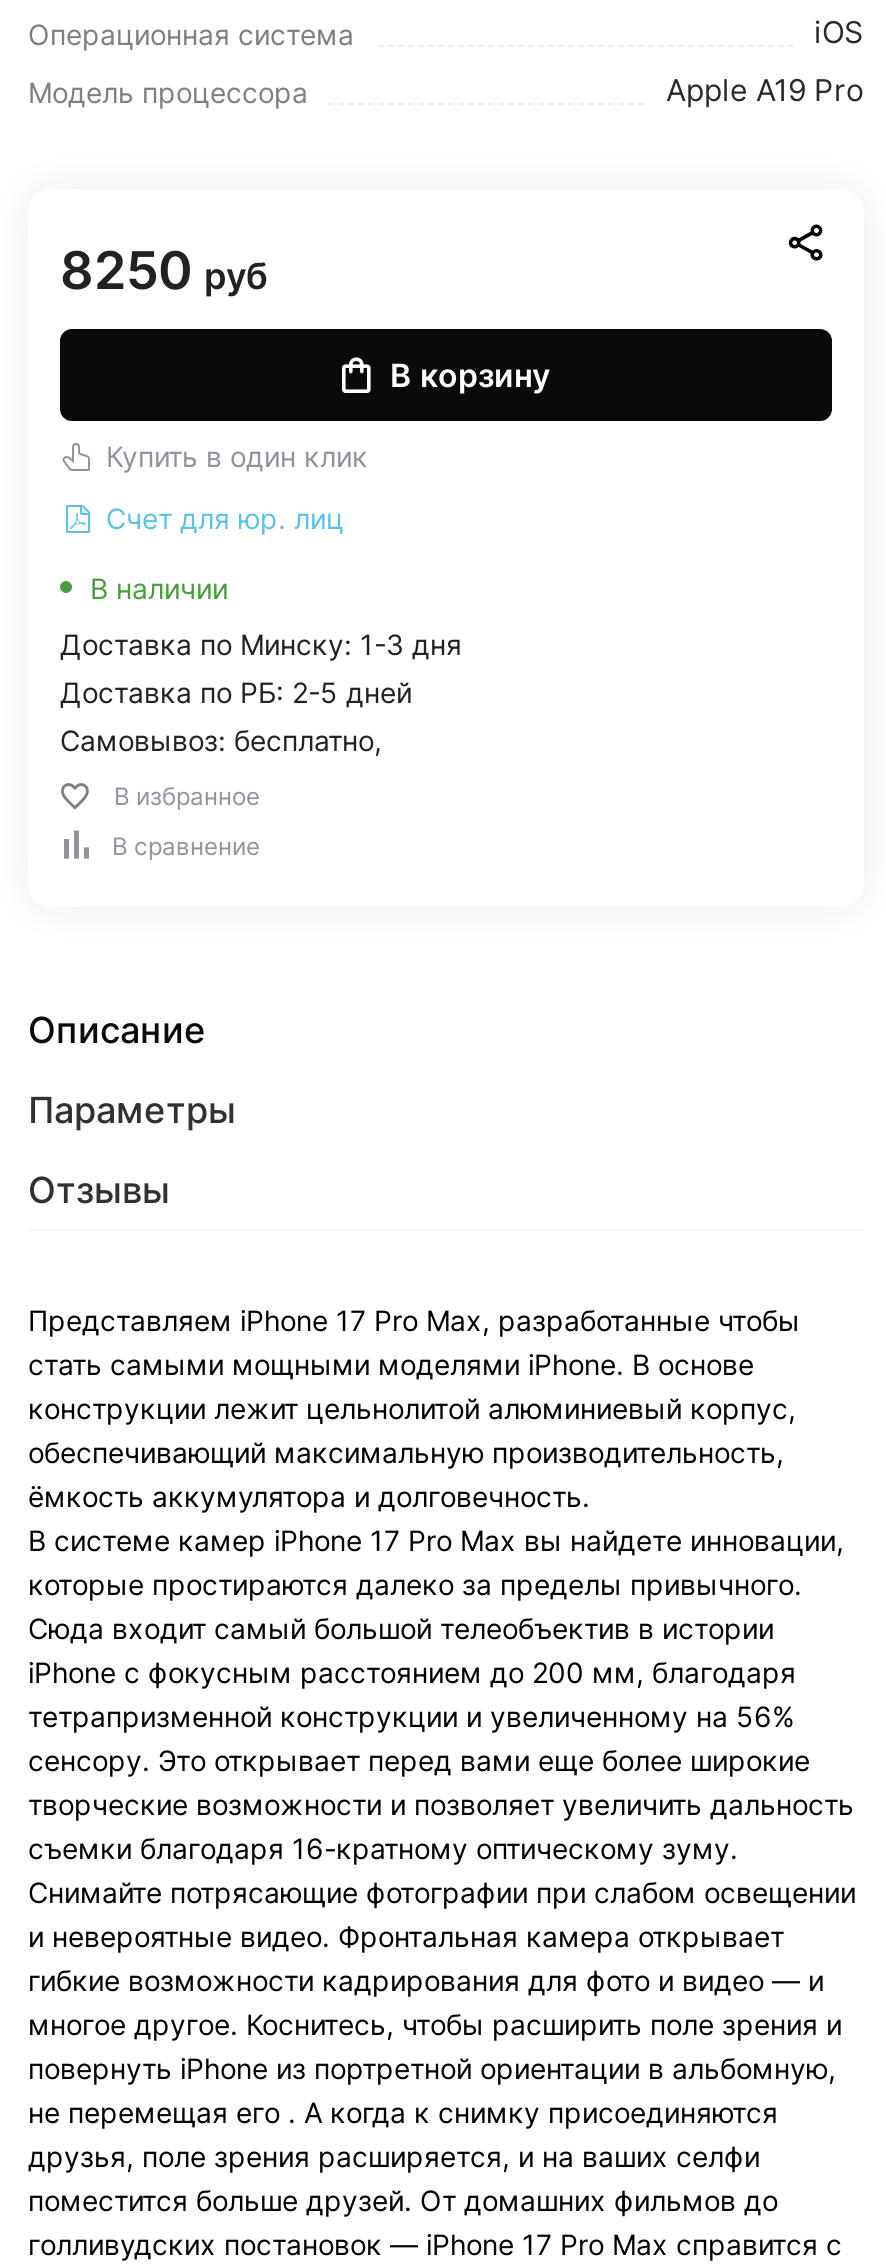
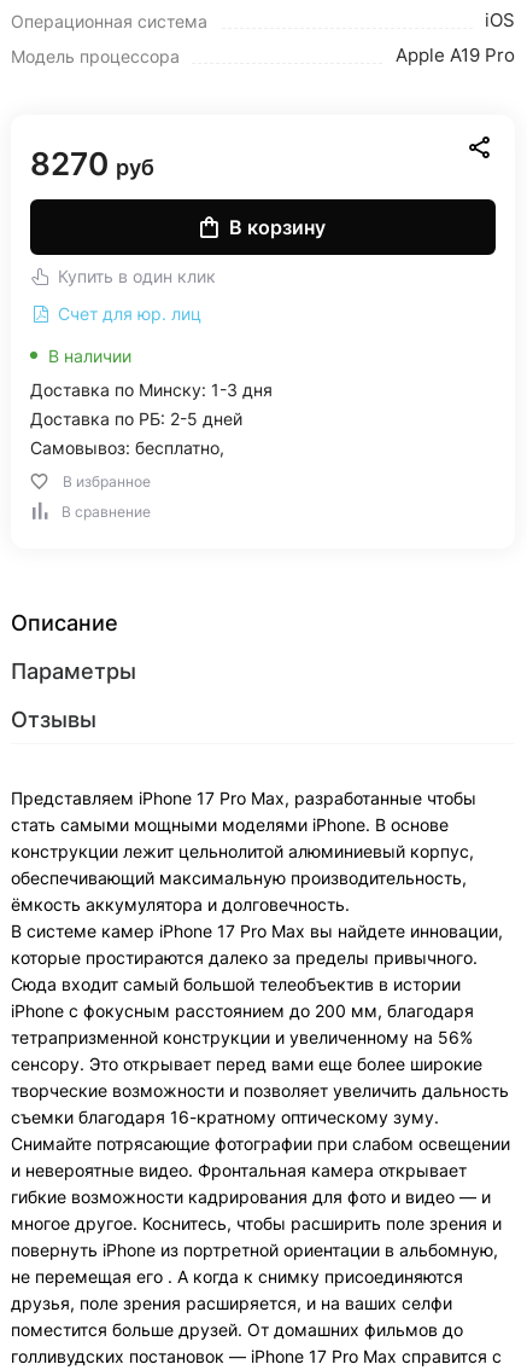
- 8250 руб
+ 8270 руб
